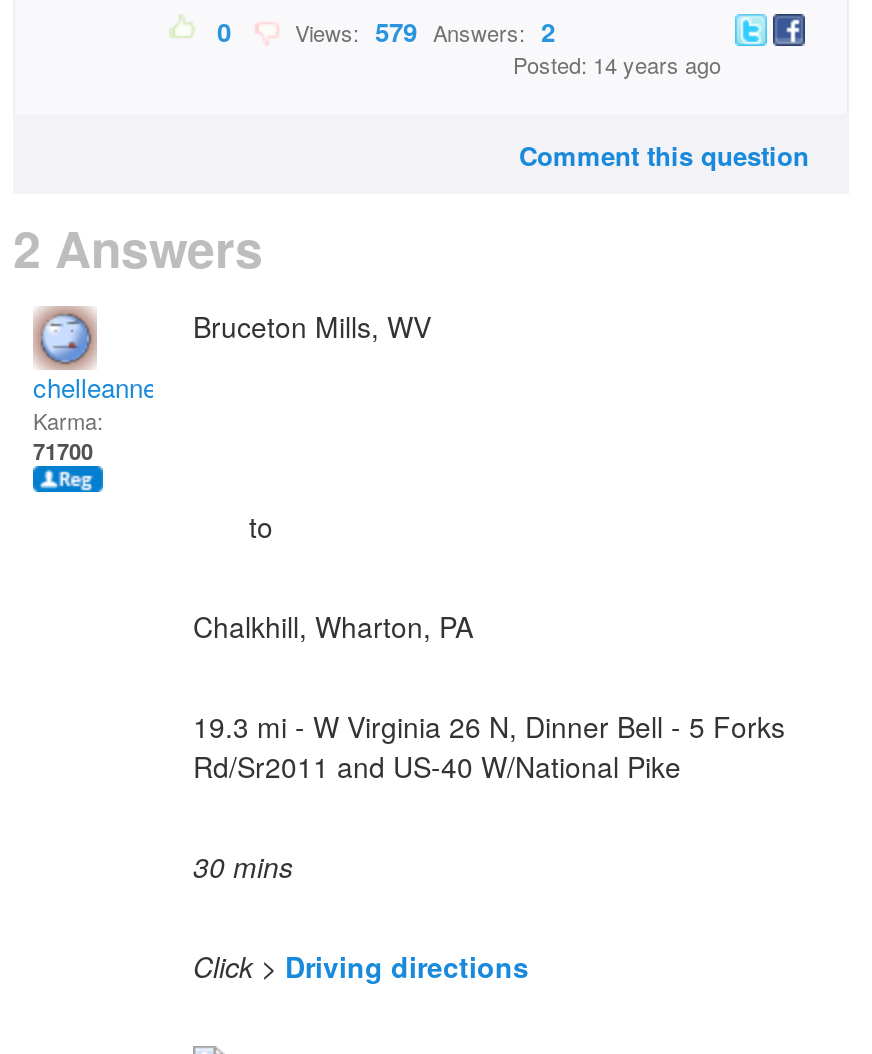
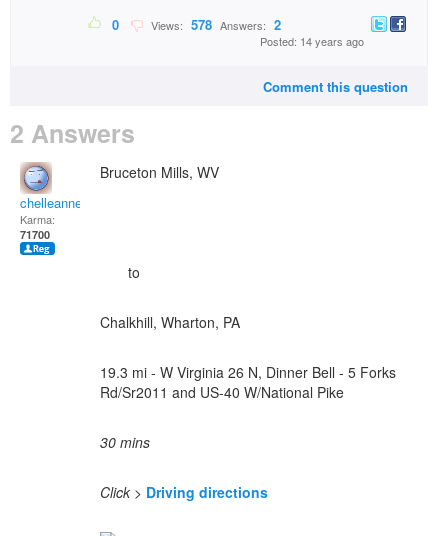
- Views: 579 Answers: 2
+ Views: 578 Answers: 2
